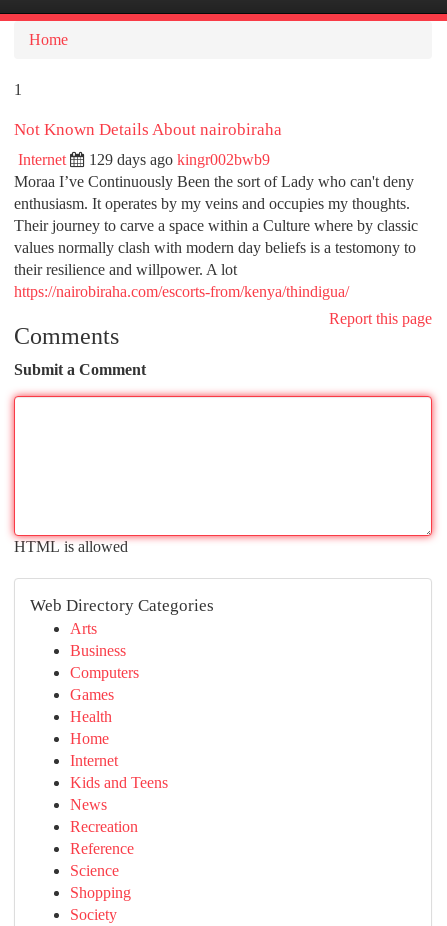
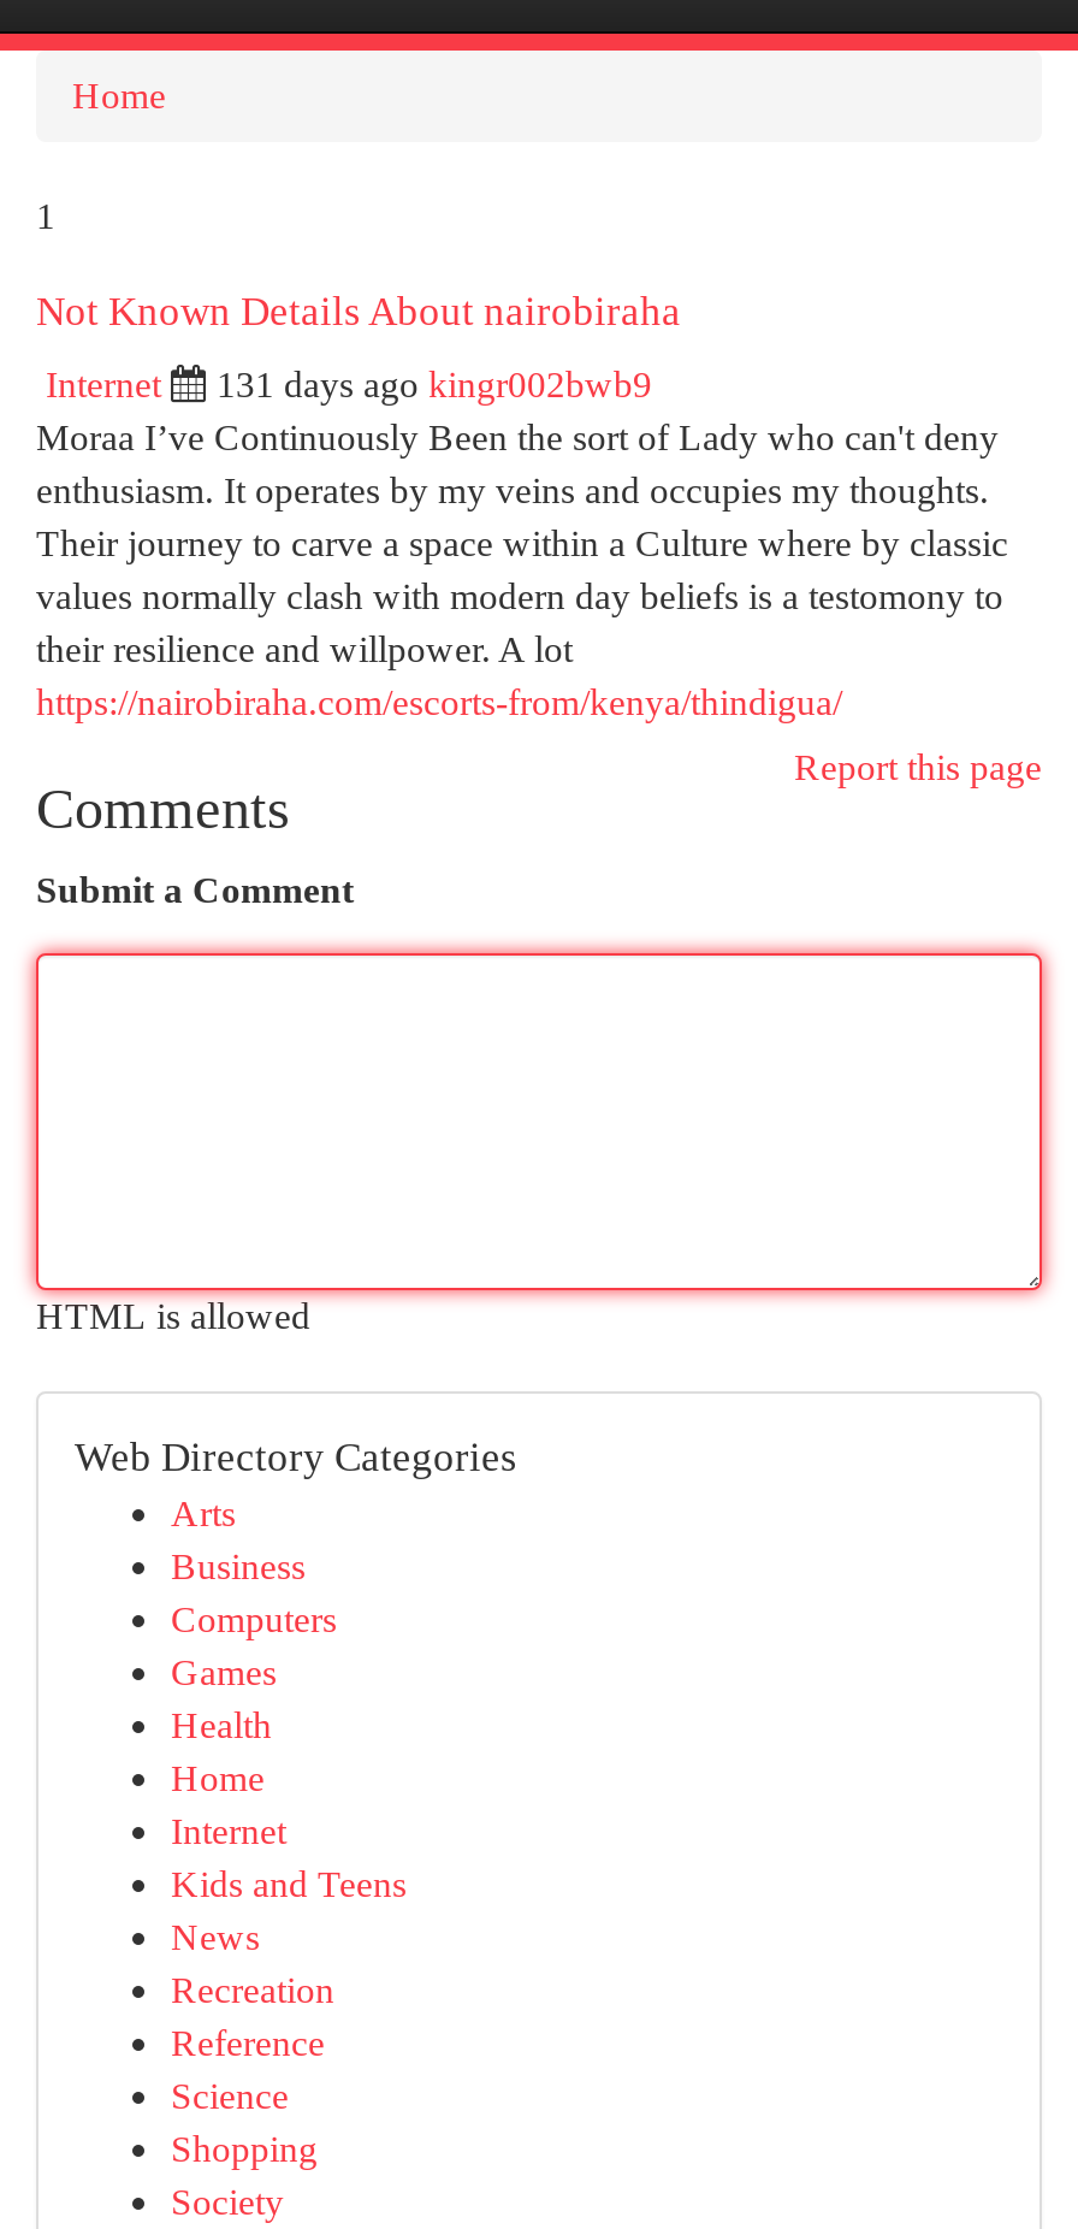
- 129 days ago kingr002bwb9
+ 131 days ago kingr002bwb9
